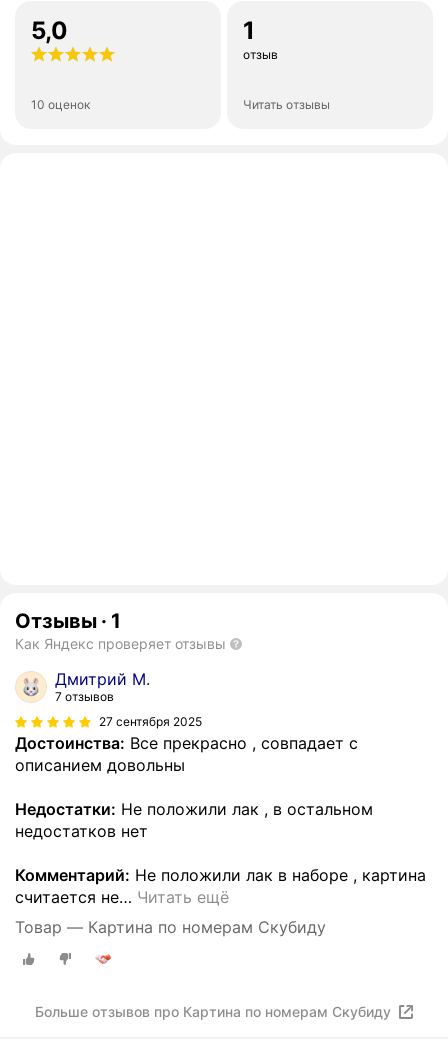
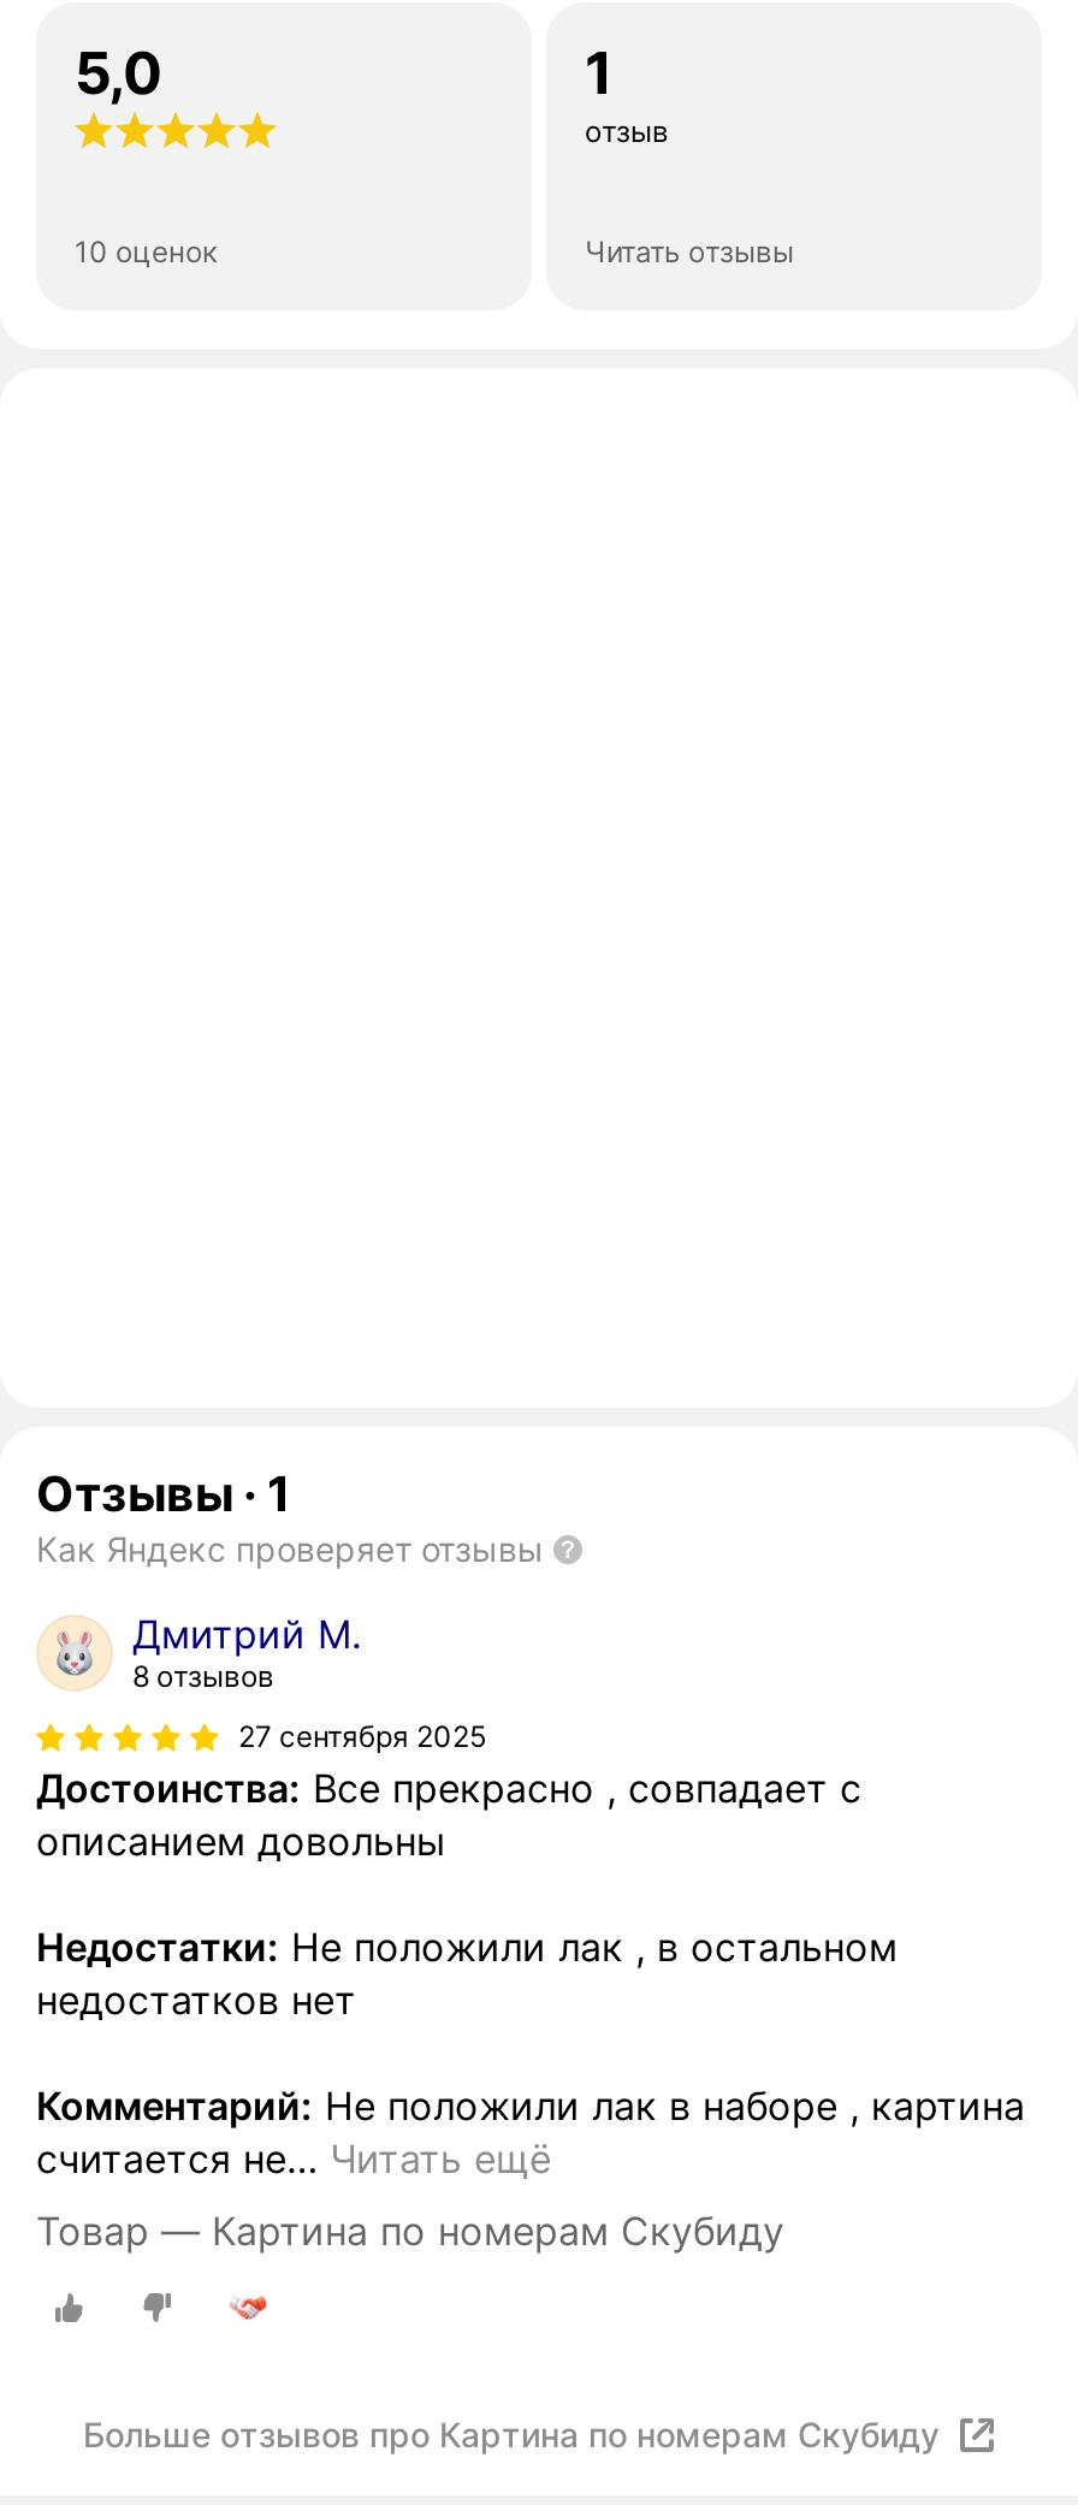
- 7 отзывов
+ 8 отзывов
